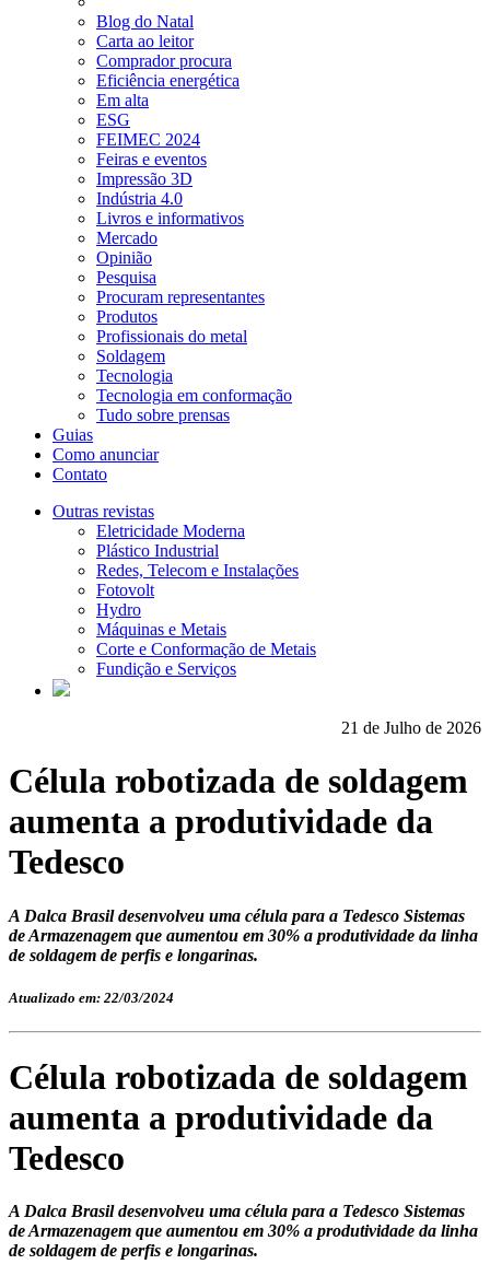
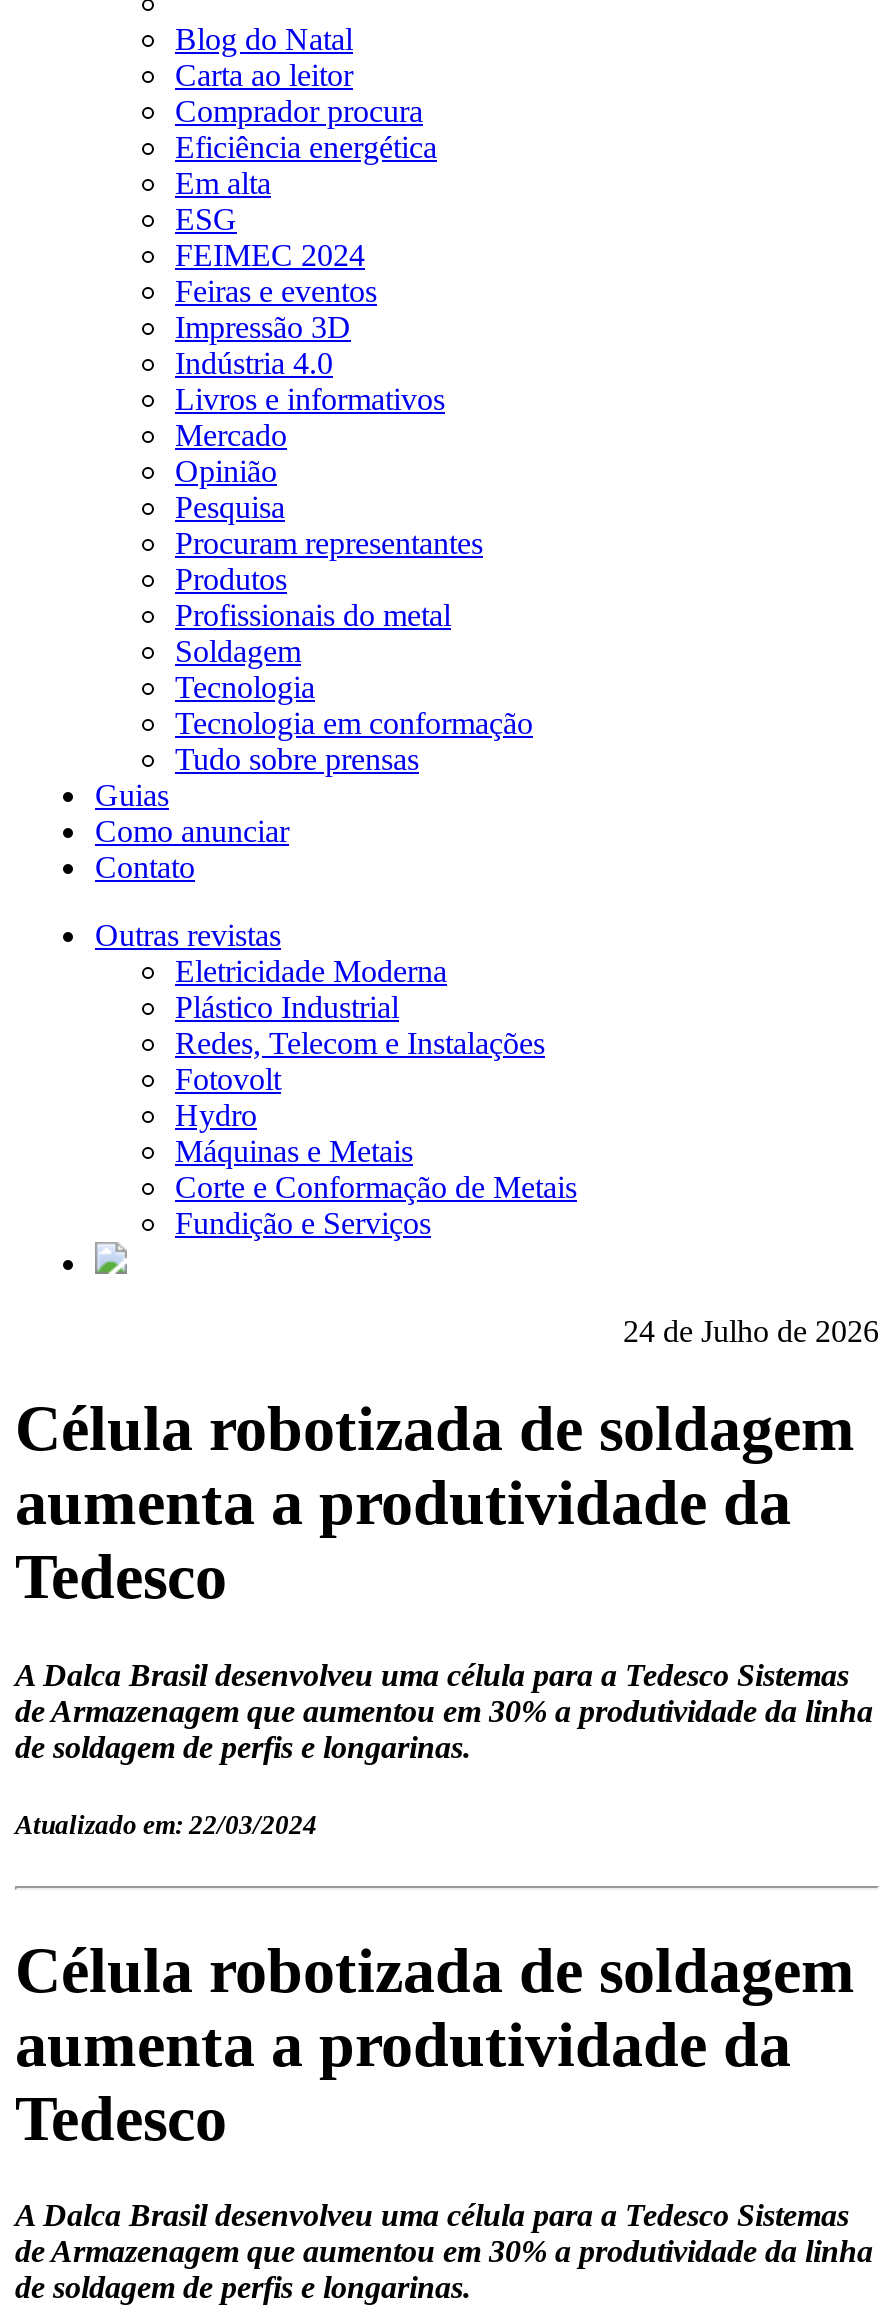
- 21 de Julho de 2026
+ 24 de Julho de 2026
